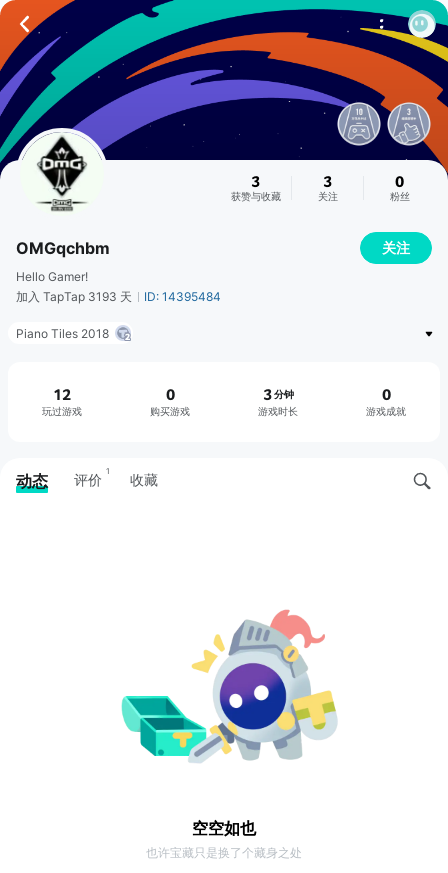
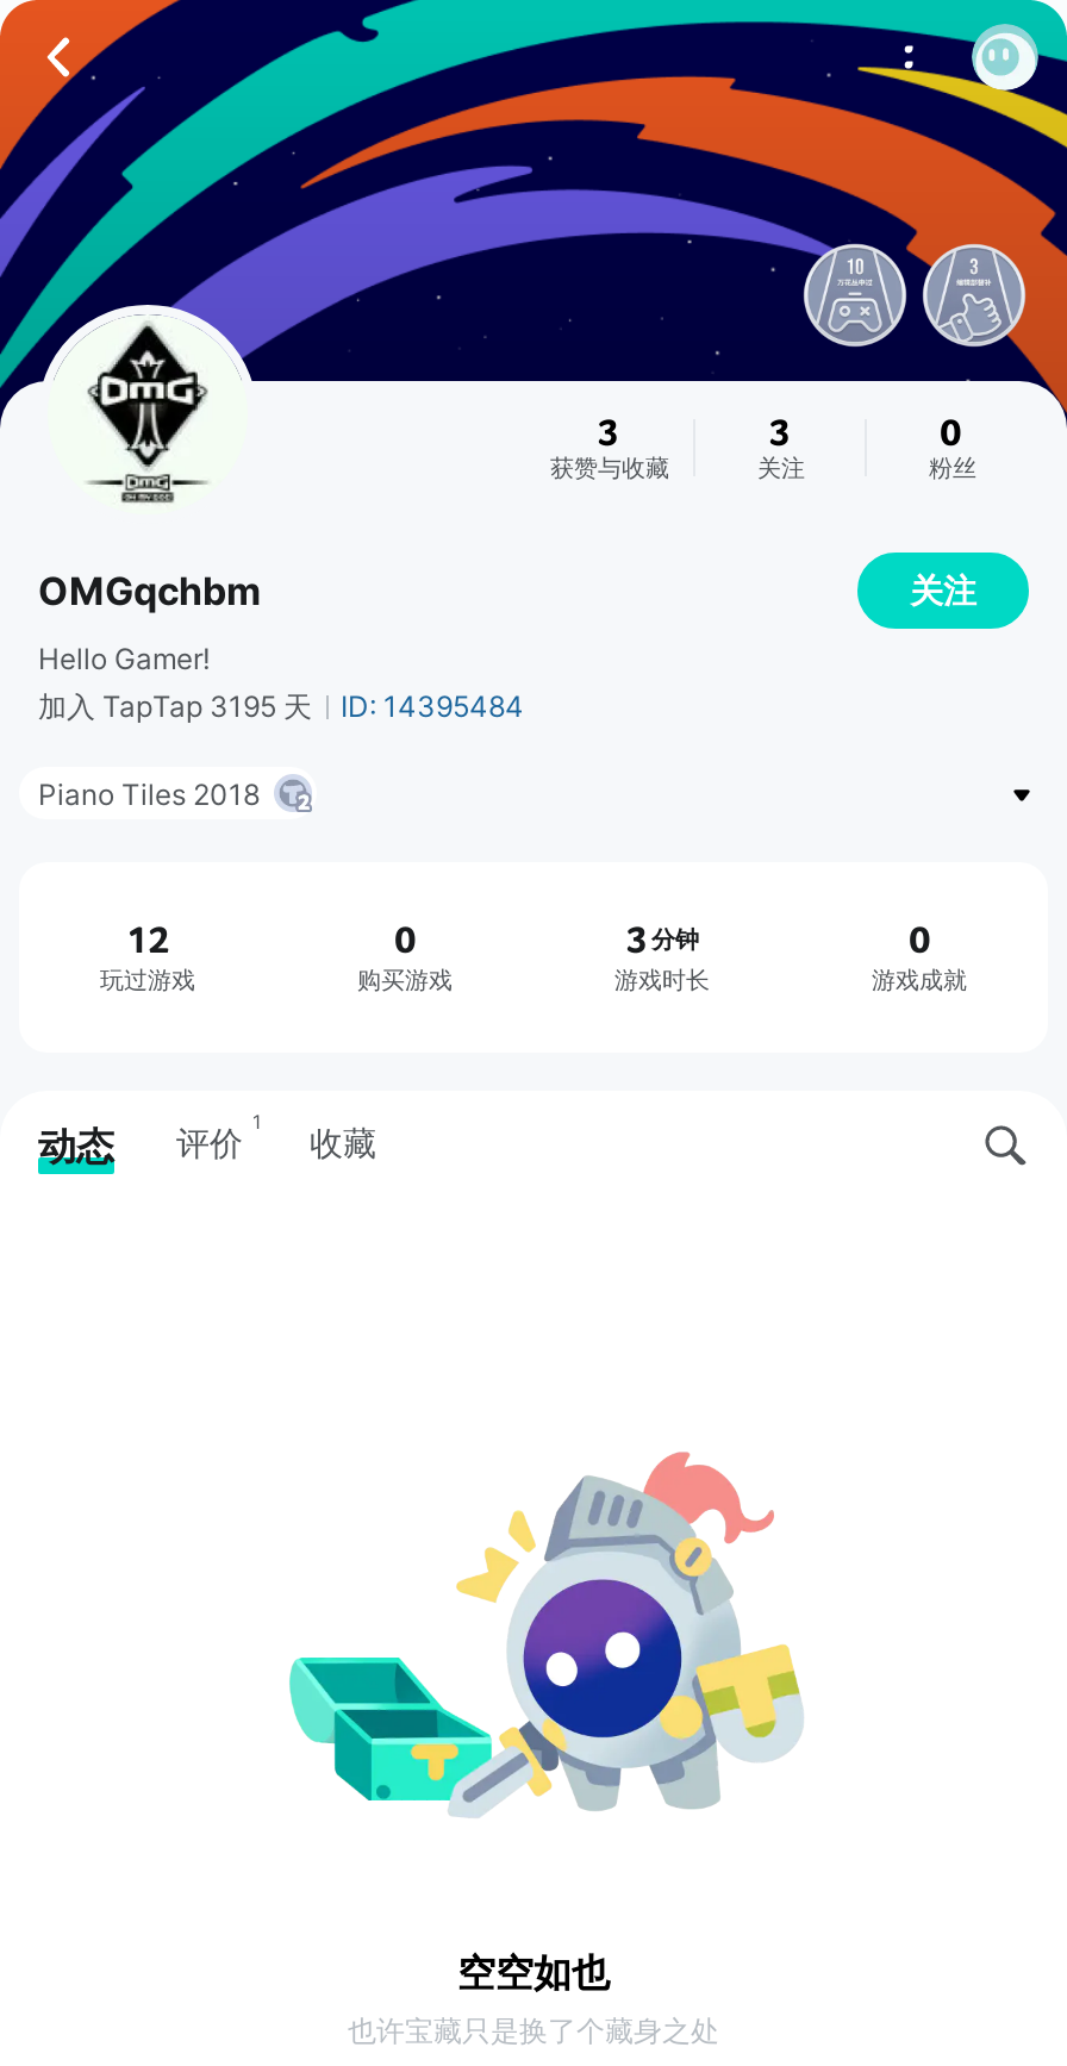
- 加入 TapTap 3193 天
+ 加入 TapTap 3195 天
